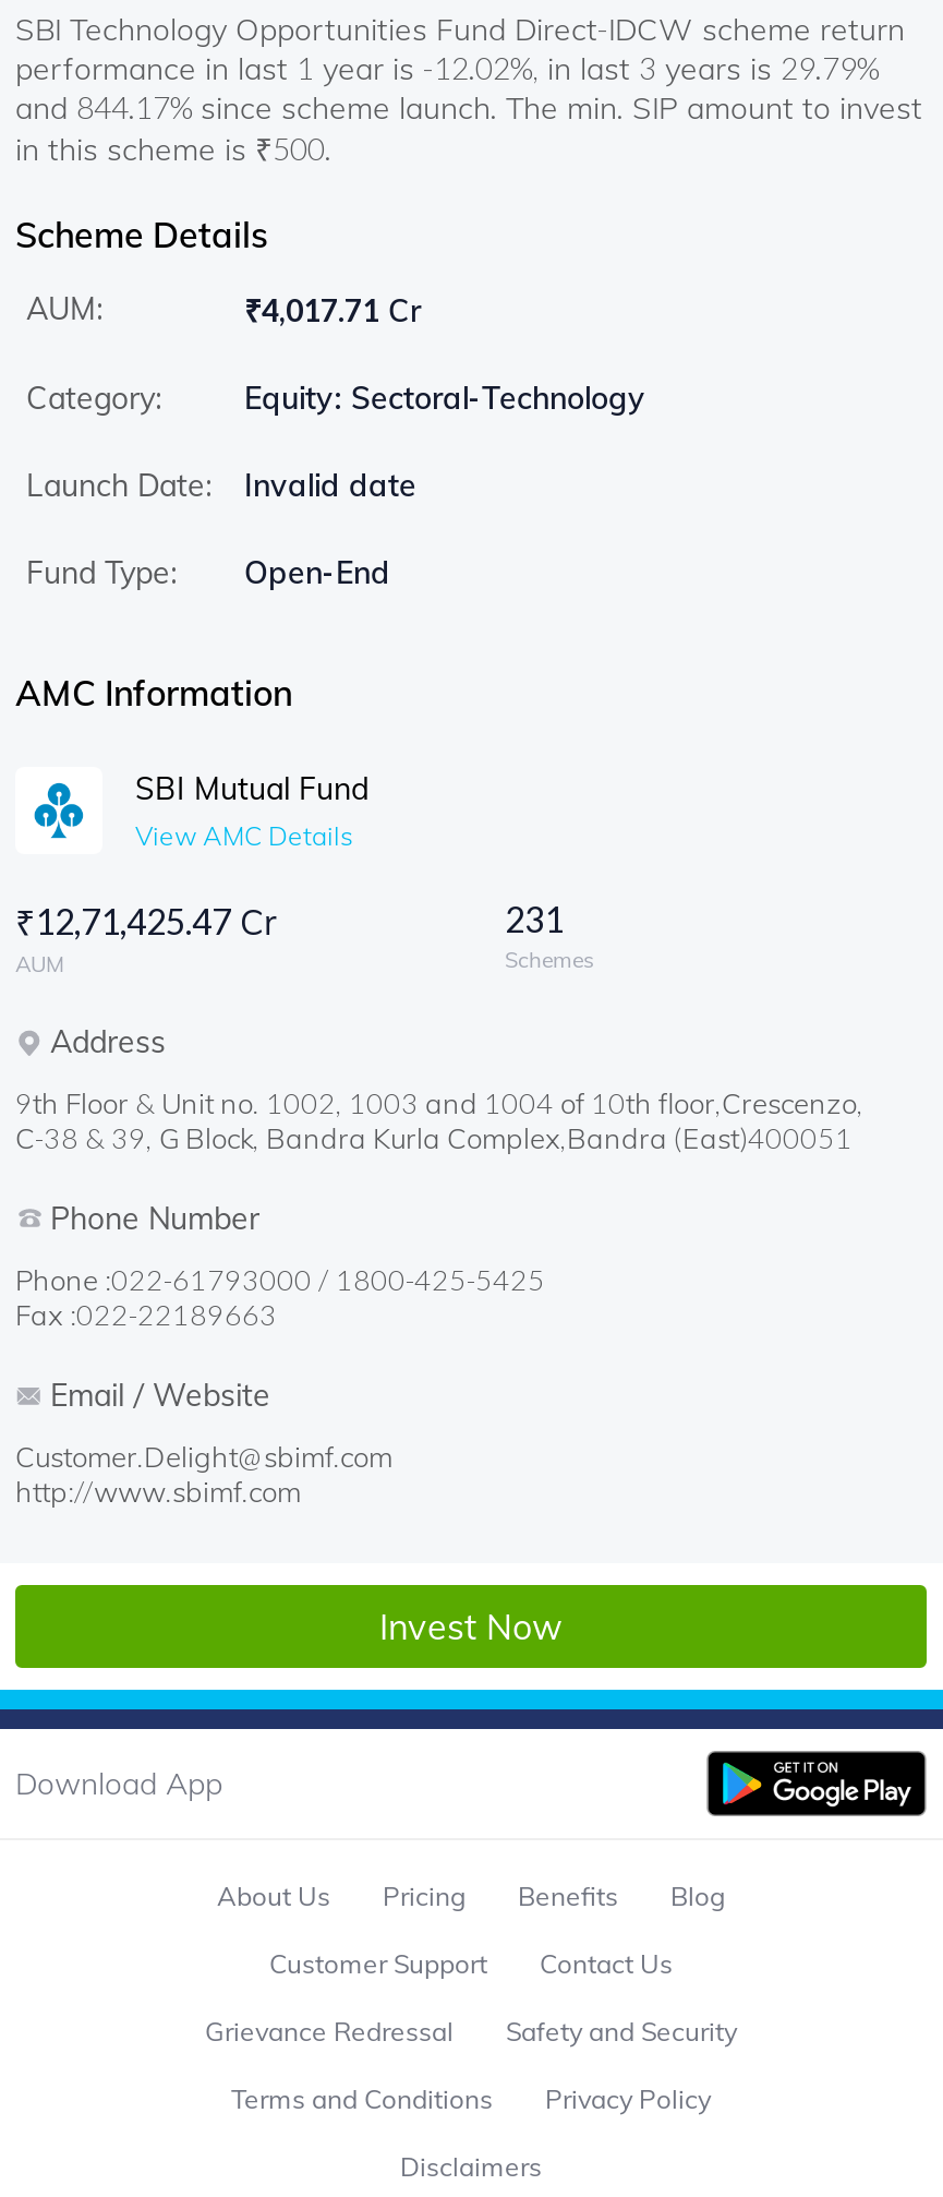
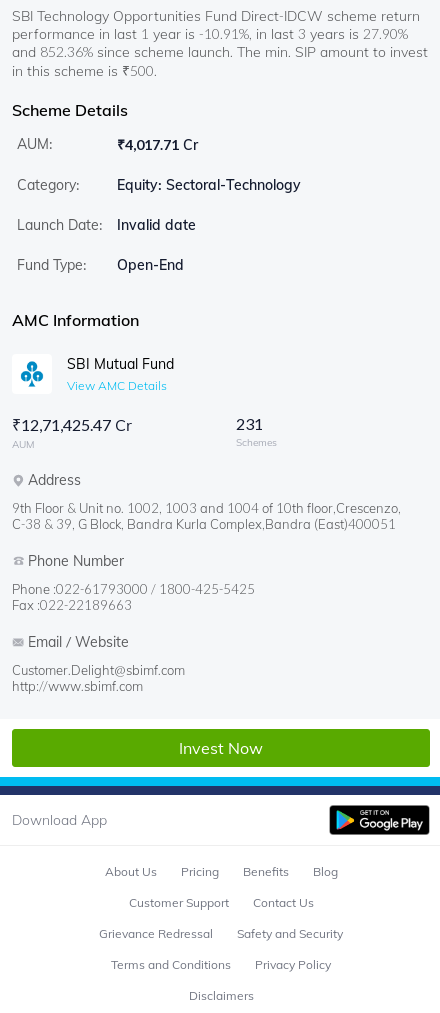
- performance in last 1 year is -12.02%, in last 3 years is 29.79%
+ performance in last 1 year is -10.91%, in last 3 years is 27.90%

- and 844.17% since scheme launch. The min. SIP amount to invest
+ and 852.36% since scheme launch. The min. SIP amount to invest
